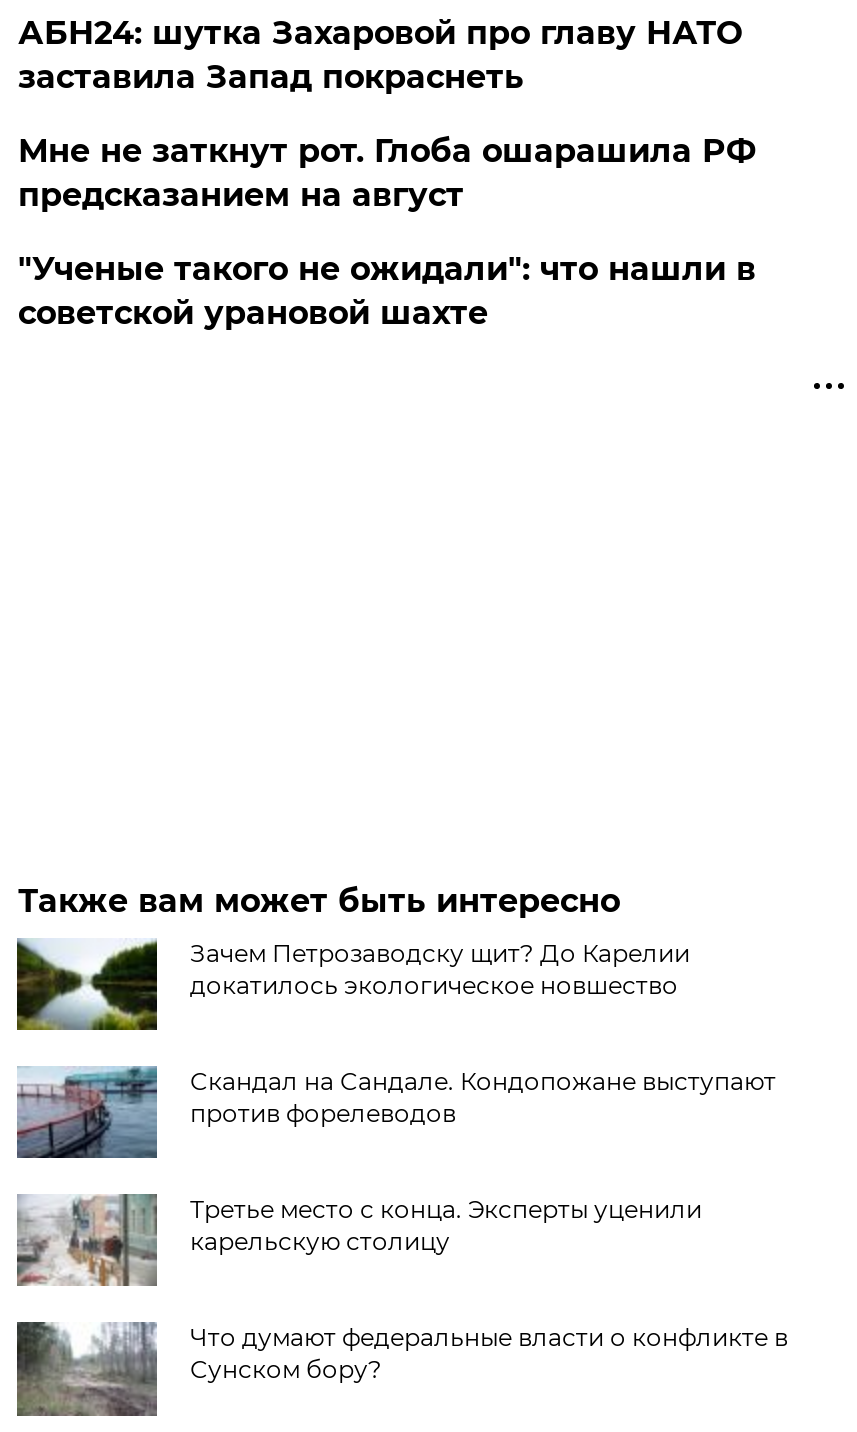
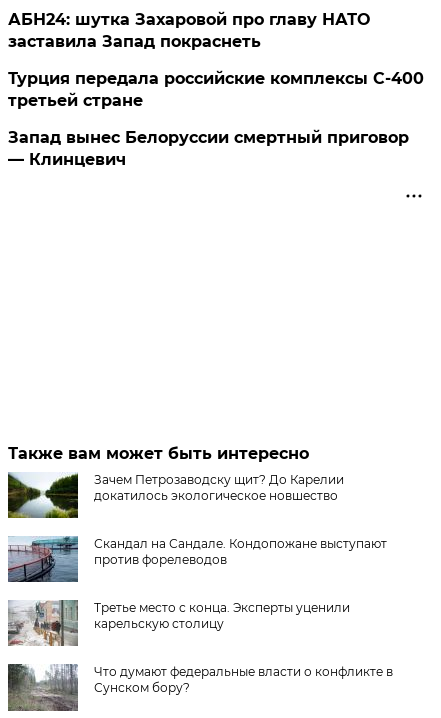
- Мне не заткнут рот. Глоба ошарашила РФ
- предсказанием на август
+ Турция передала российские комплексы С-400
+ третьей стране

- "Ученые такого не ожидали": что нашли в
- советской урановой шахте
+ Запад вынес Белоруссии смертный приговор
+ — Клинцевич
